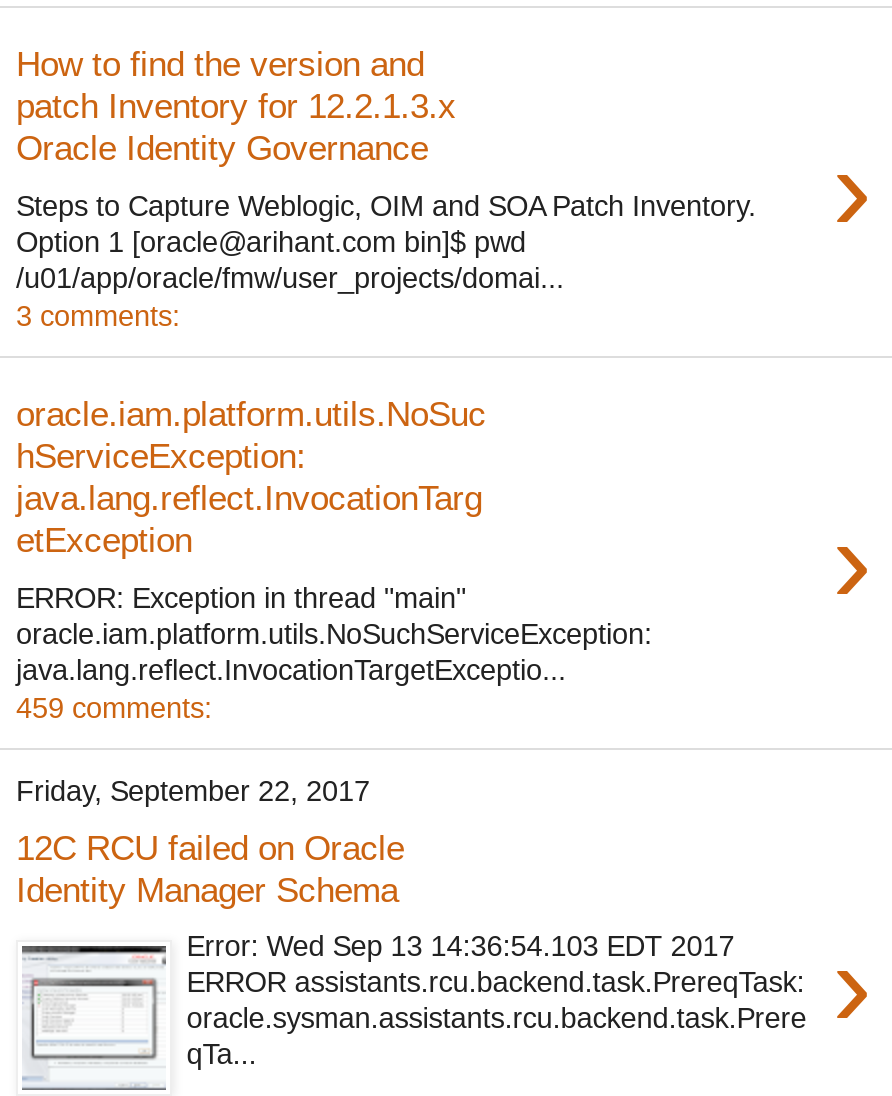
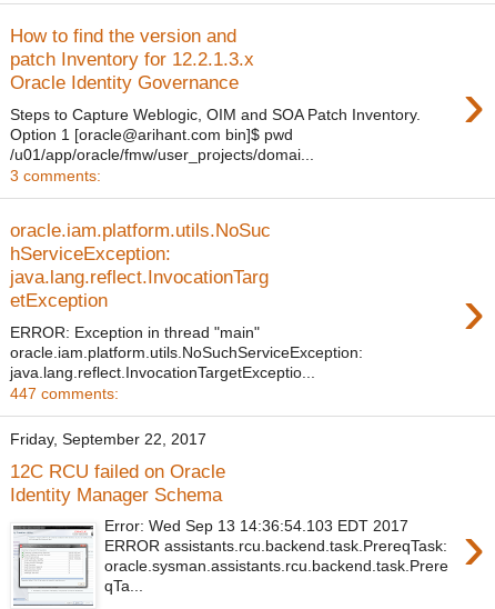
- 459 comments:
+ 447 comments:
